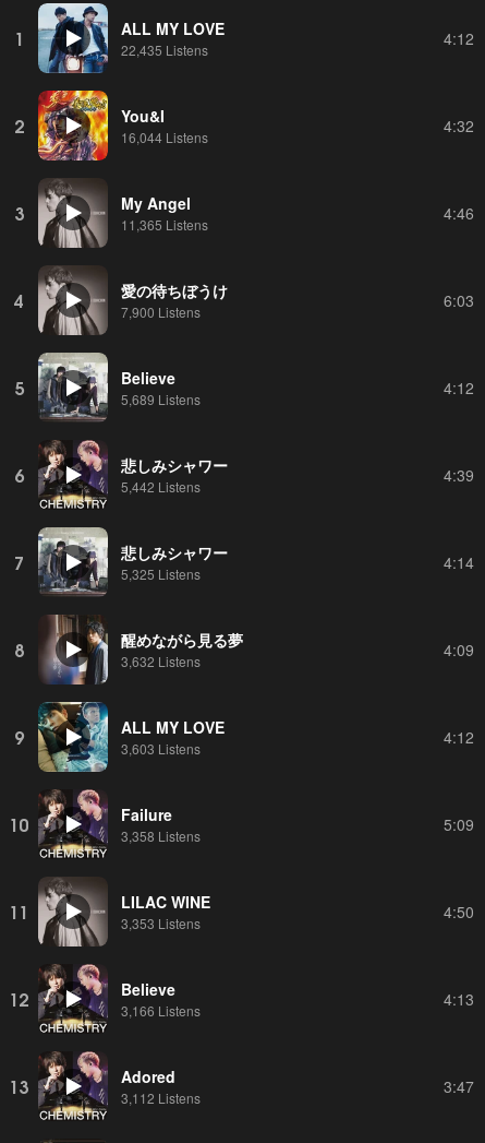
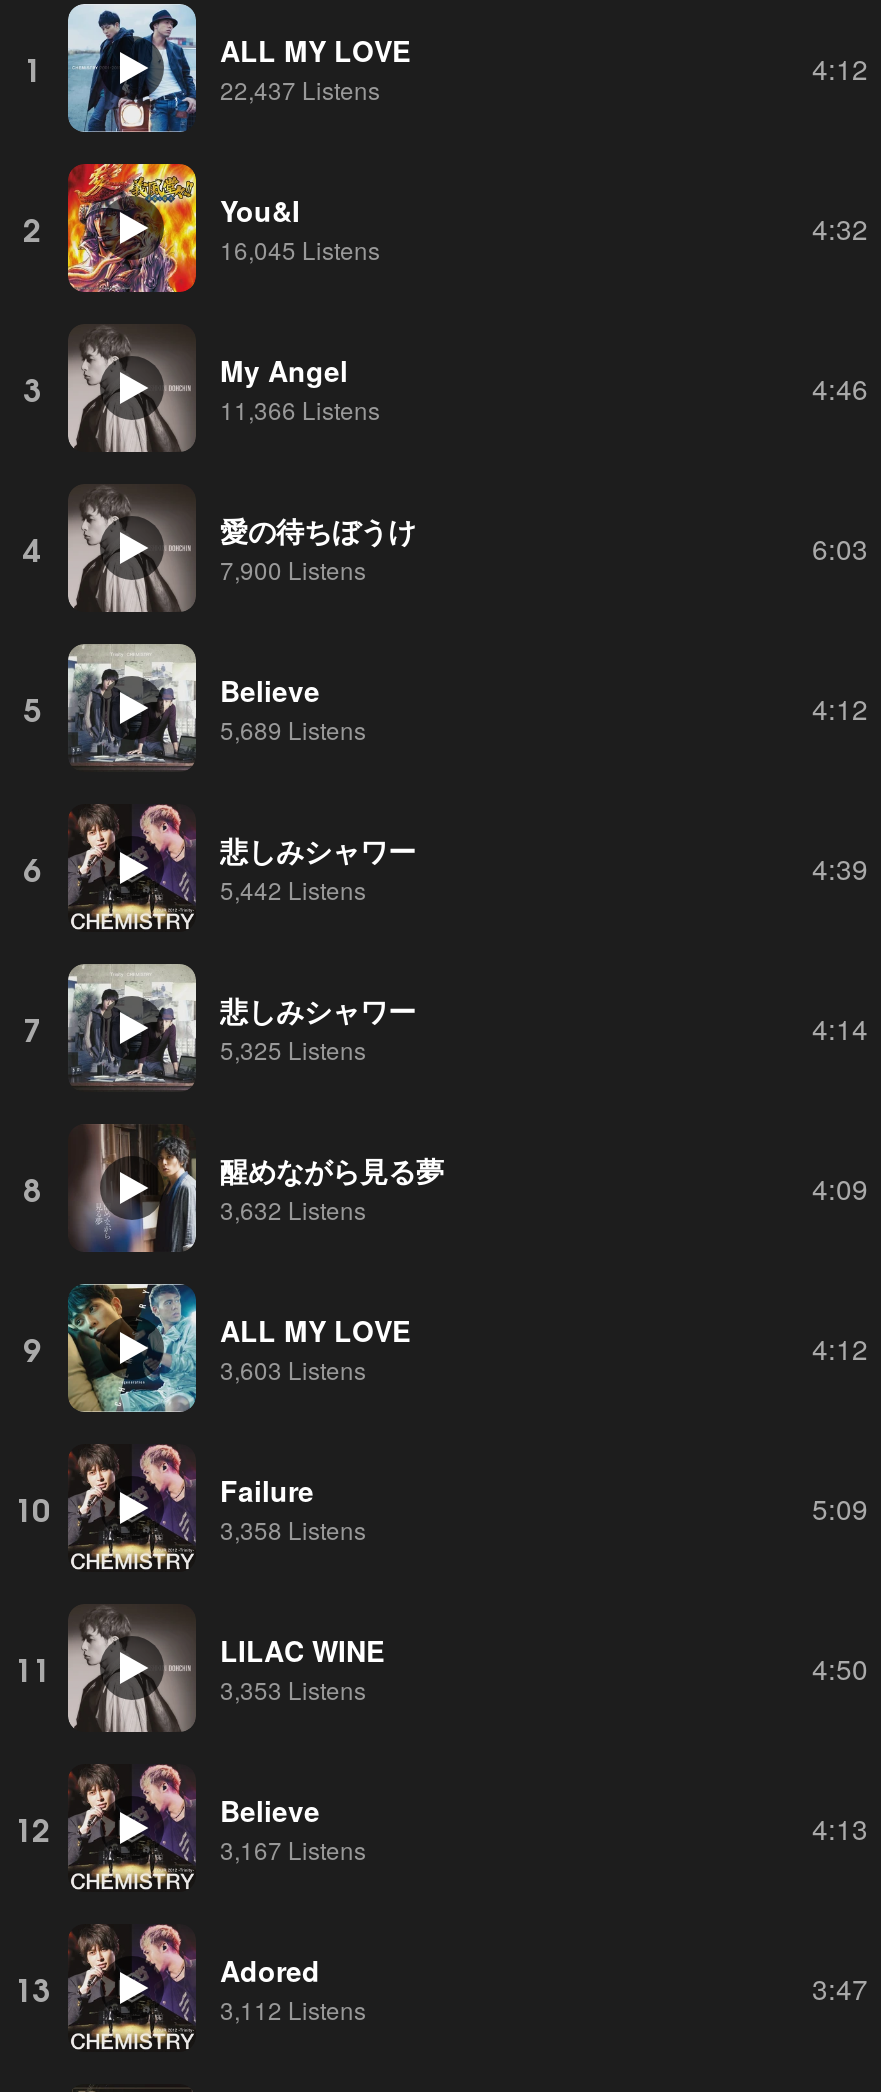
- 22,435 Listens
+ 22,437 Listens

- 16,044 Listens
+ 16,045 Listens

- 11,365 Listens
+ 11,366 Listens

- 3,166 Listens
+ 3,167 Listens
